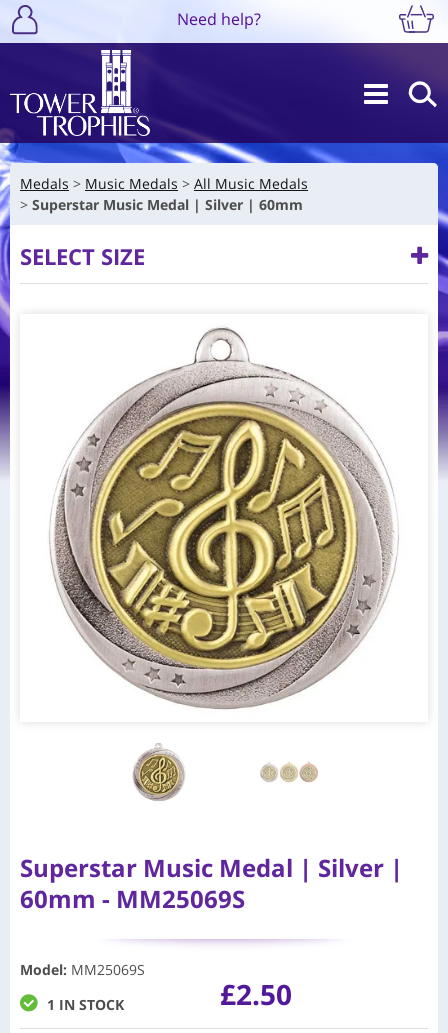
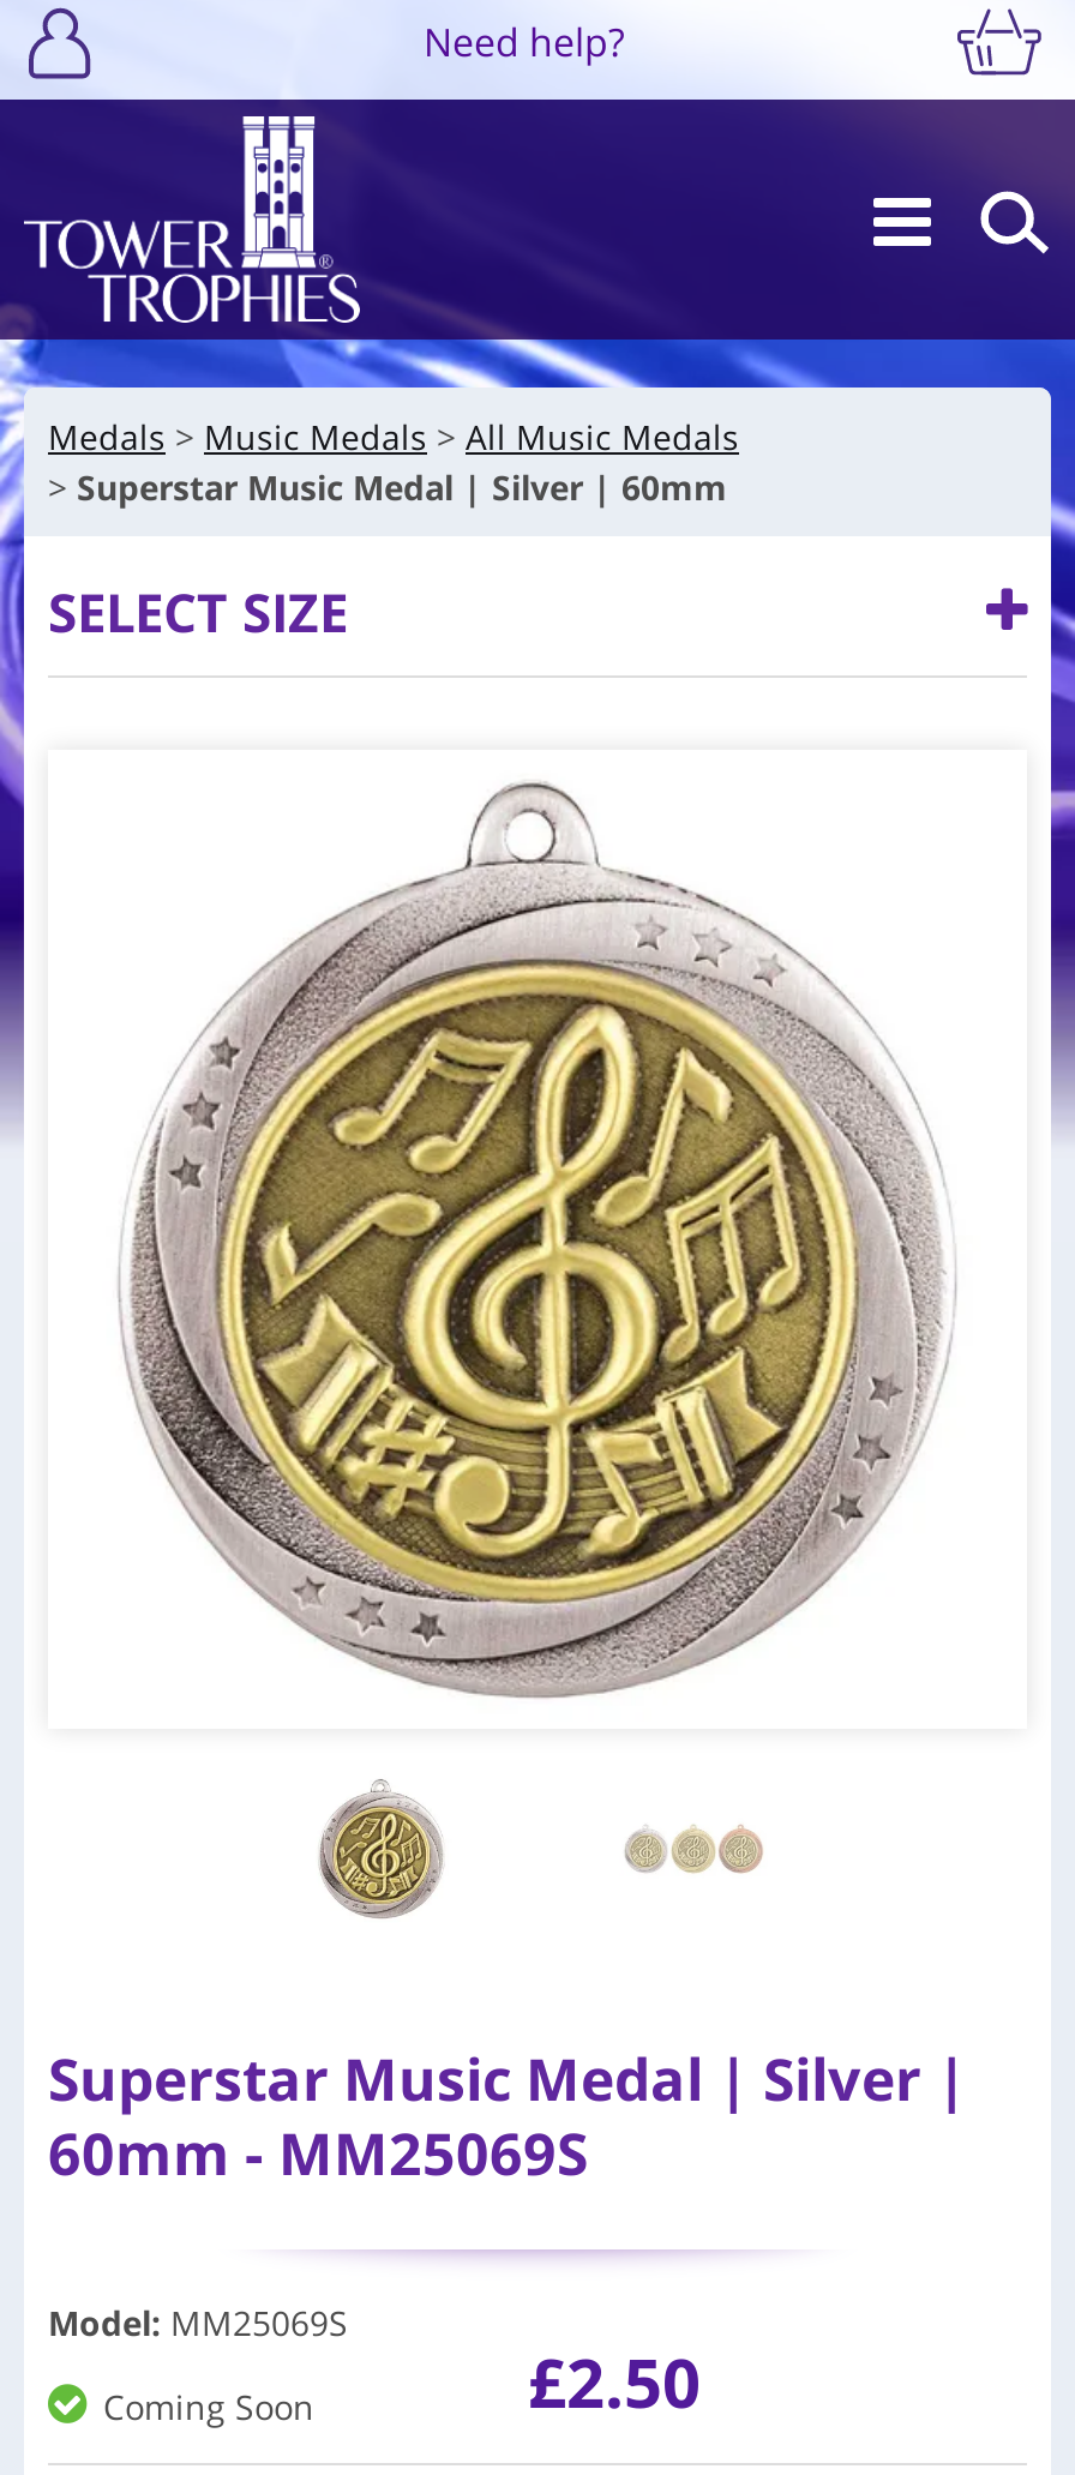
- 1 IN STOCK
+ Coming Soon
